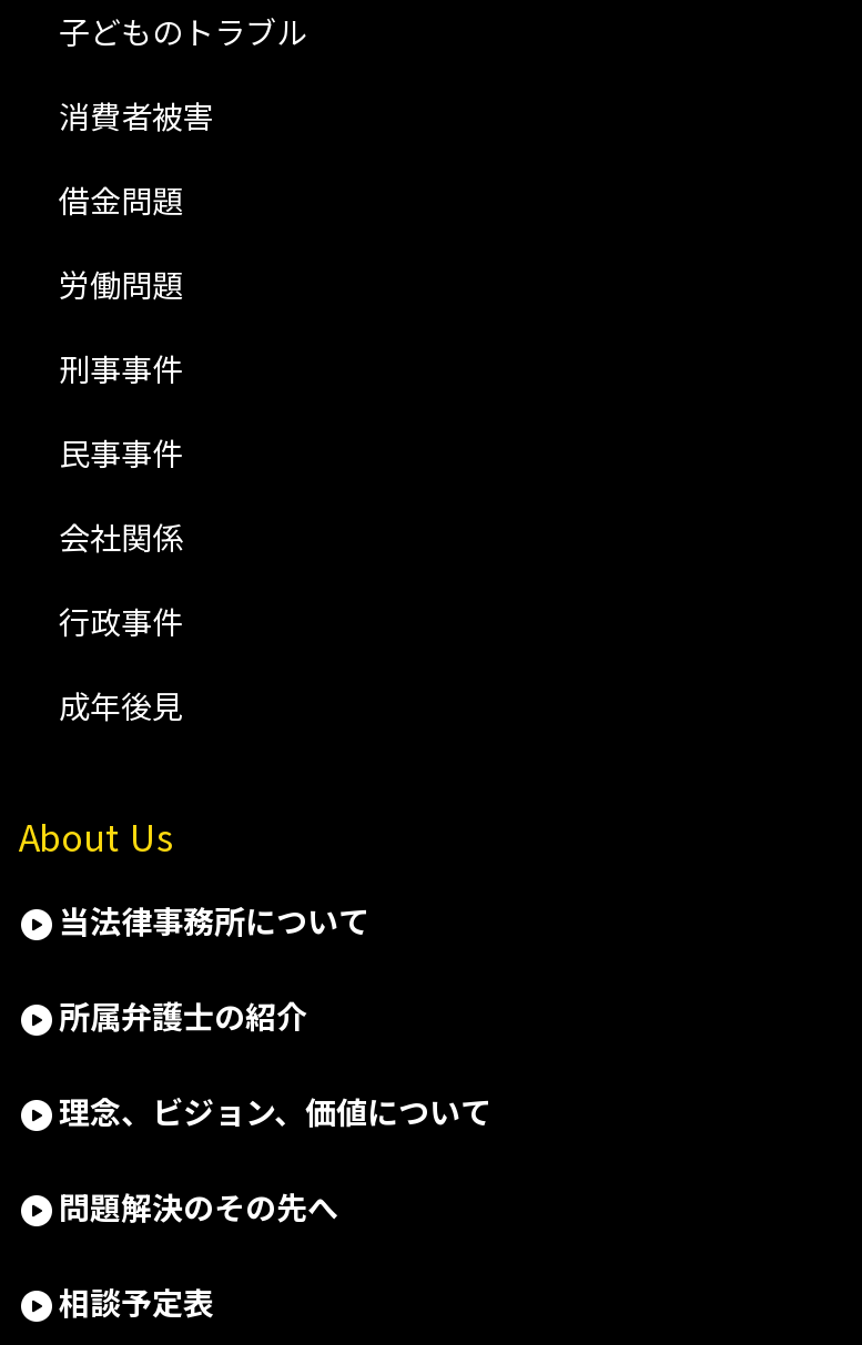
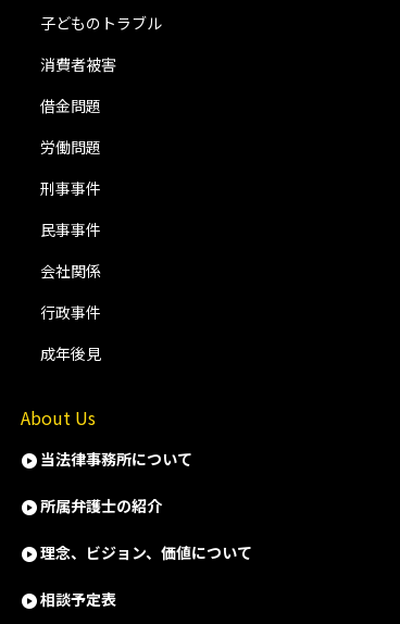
- 問題解決のその先へ
